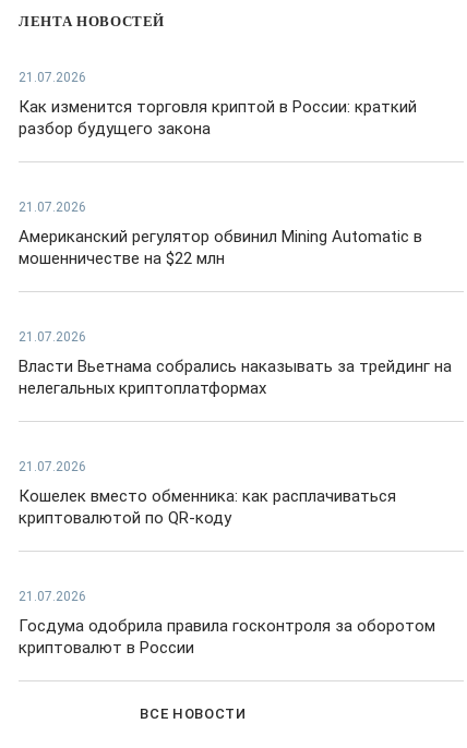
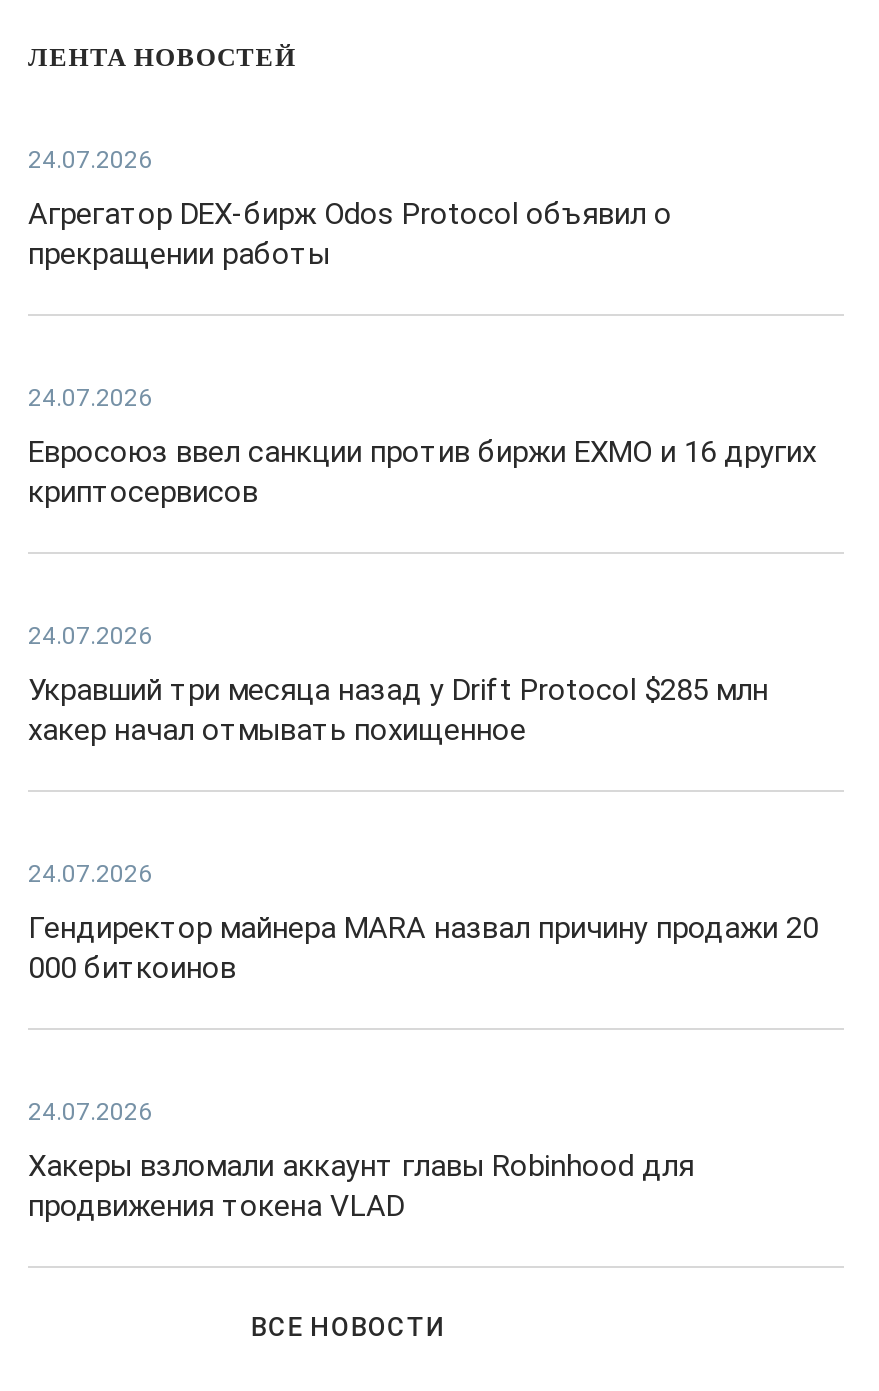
- 21.07.2026
+ 24.07.2026

- Как изменится торговля криптой в России: краткий
- разбор будущего закона
+ Агрегатор DEX‑бирж Odos Protocol объявил о
+ прекращении работы

- 21.07.2026
+ 24.07.2026

- Американский регулятор обвинил Mining Automatic в
- мошенничестве на $22 млн
+ Евросоюз ввел санкции против биржи EXMO и 16 других
+ криптосервисов

- 21.07.2026
+ 24.07.2026

- Власти Вьетнама собрались наказывать за трейдинг на
- нелегальных криптоплатформах
+ Укравший три месяца назад у Drift Protocol $285 млн
+ хакер начал отмывать похищенное

- 21.07.2026
+ 24.07.2026

- Кошелек вместо обменника: как расплачиваться
- криптовалютой по QR-коду
+ Гендиректор майнера MARA назвал причину продажи 20
+ 000 биткоинов

- 21.07.2026
+ 24.07.2026

- Госдума одобрила правила госконтроля за оборотом
- криптовалют в России
+ Хакеры взломали аккаунт главы Robinhood для
+ продвижения токена VLAD
